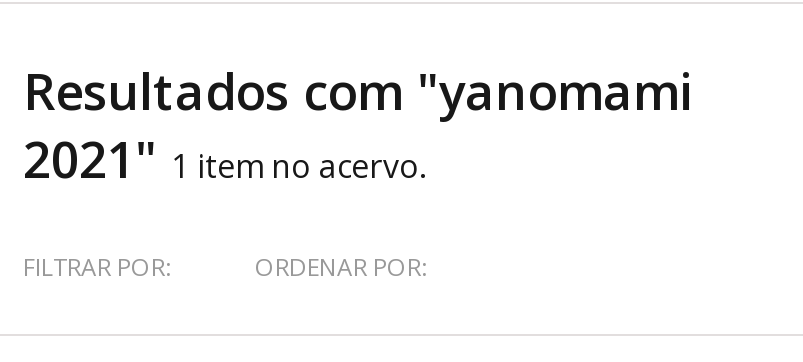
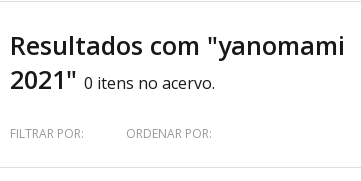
- 2021" 1 item no acervo.
+ 2021" 0 itens no acervo.
